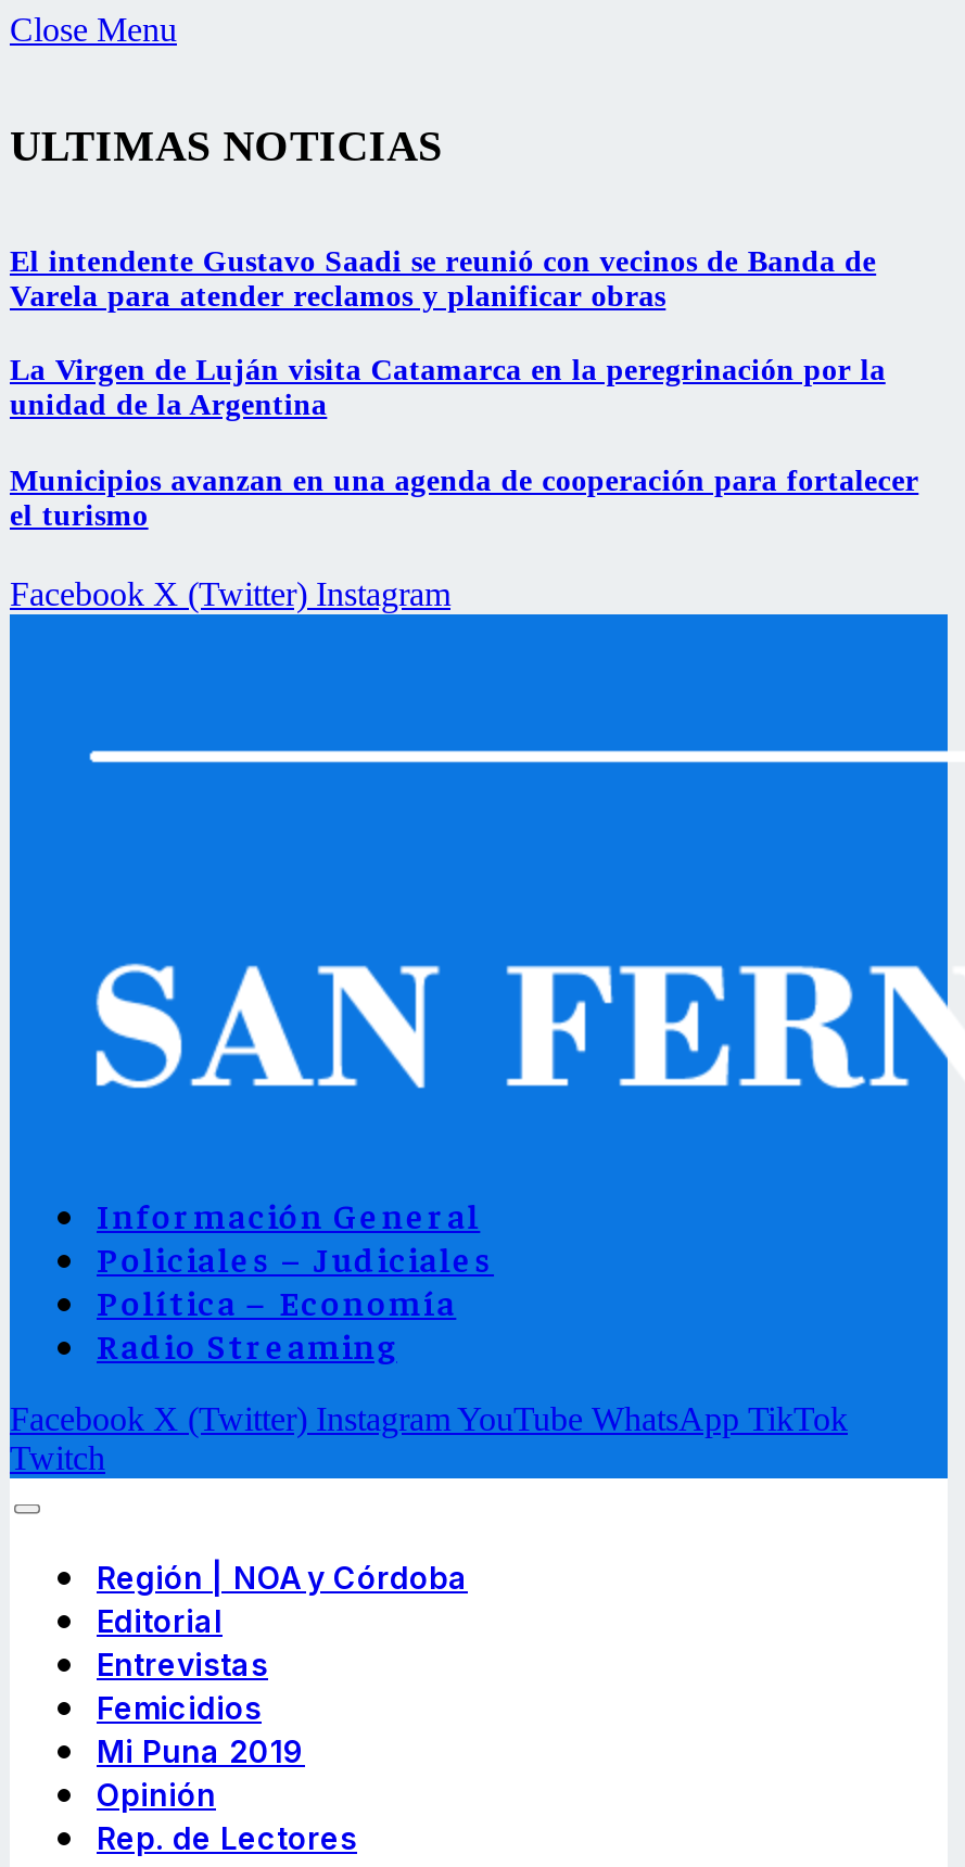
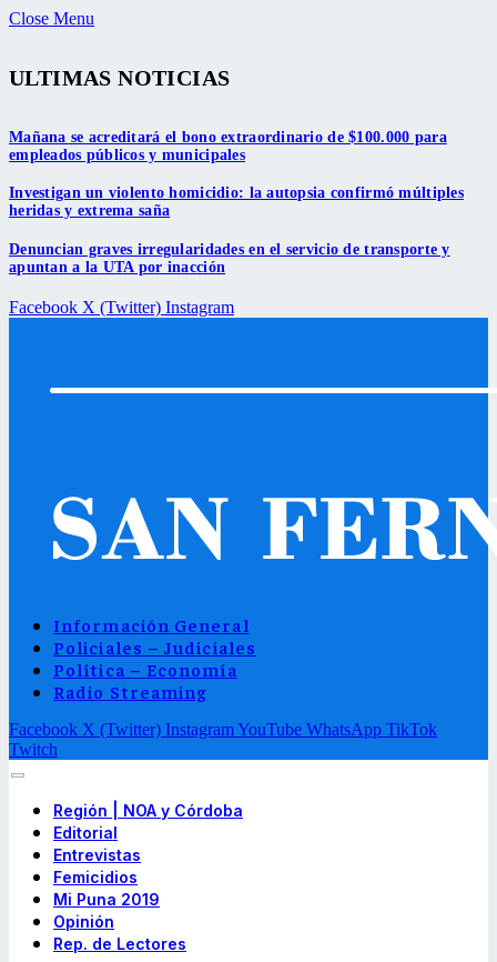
- El intendente Gustavo Saadi se reunió con vecinos de Banda de
- Varela para atender reclamos y planificar obras
+ Mañana se acreditará el bono extraordinario de $100.000 para
+ empleados públicos y municipales

- La Virgen de Luján visita Catamarca en la peregrinación por la
- unidad de la Argentina
+ Investigan un violento homicidio: la autopsia confirmó múltiples
+ heridas y extrema saña

- Municipios avanzan en una agenda de cooperación para fortalecer
- el turismo
+ Denuncian graves irregularidades en el servicio de transporte y
+ apuntan a la UTA por inacción
